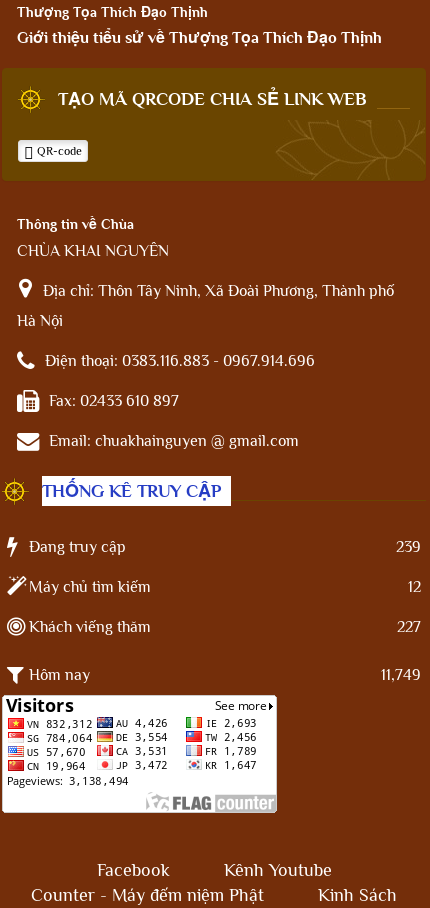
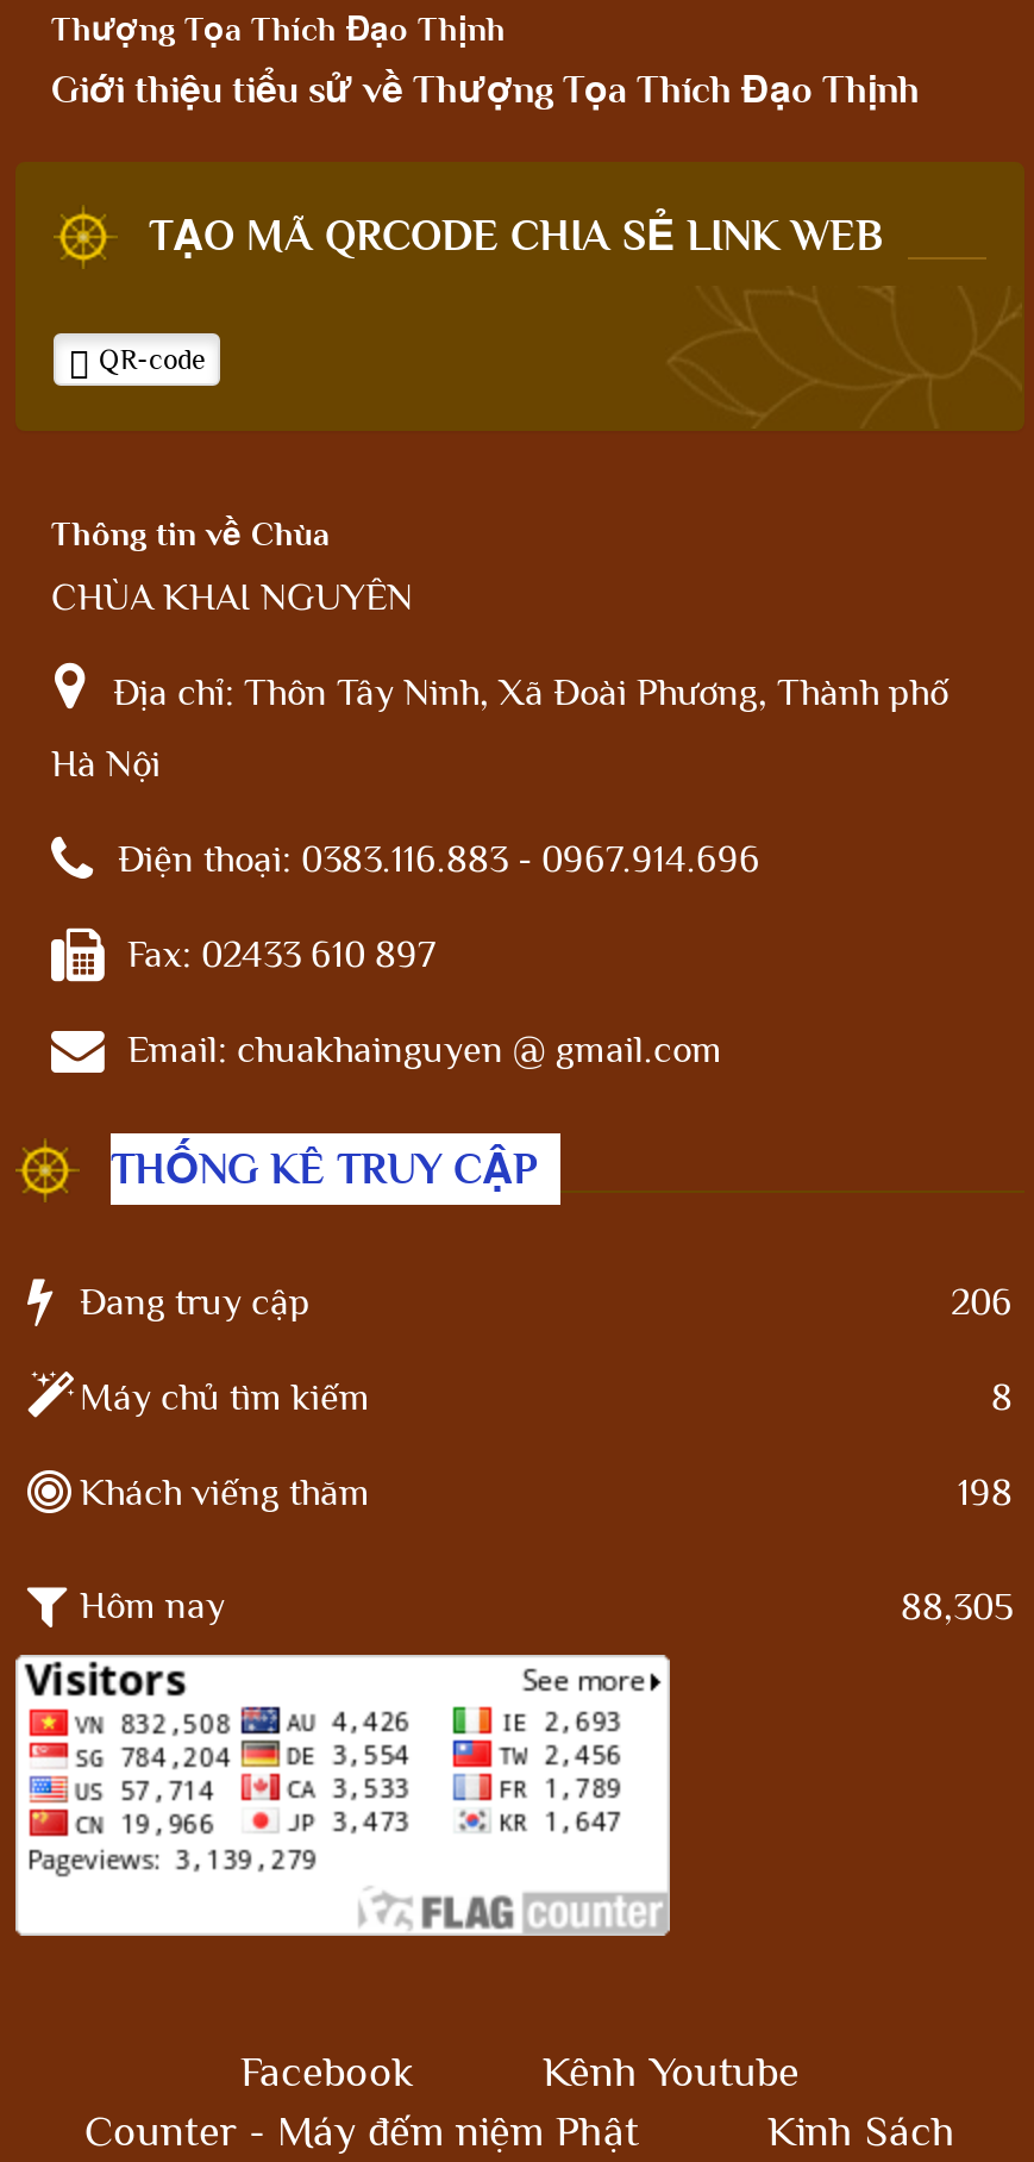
- 239
+ 206

- 12
+ 8

- 227
+ 198

- 11,749
+ 88,305
